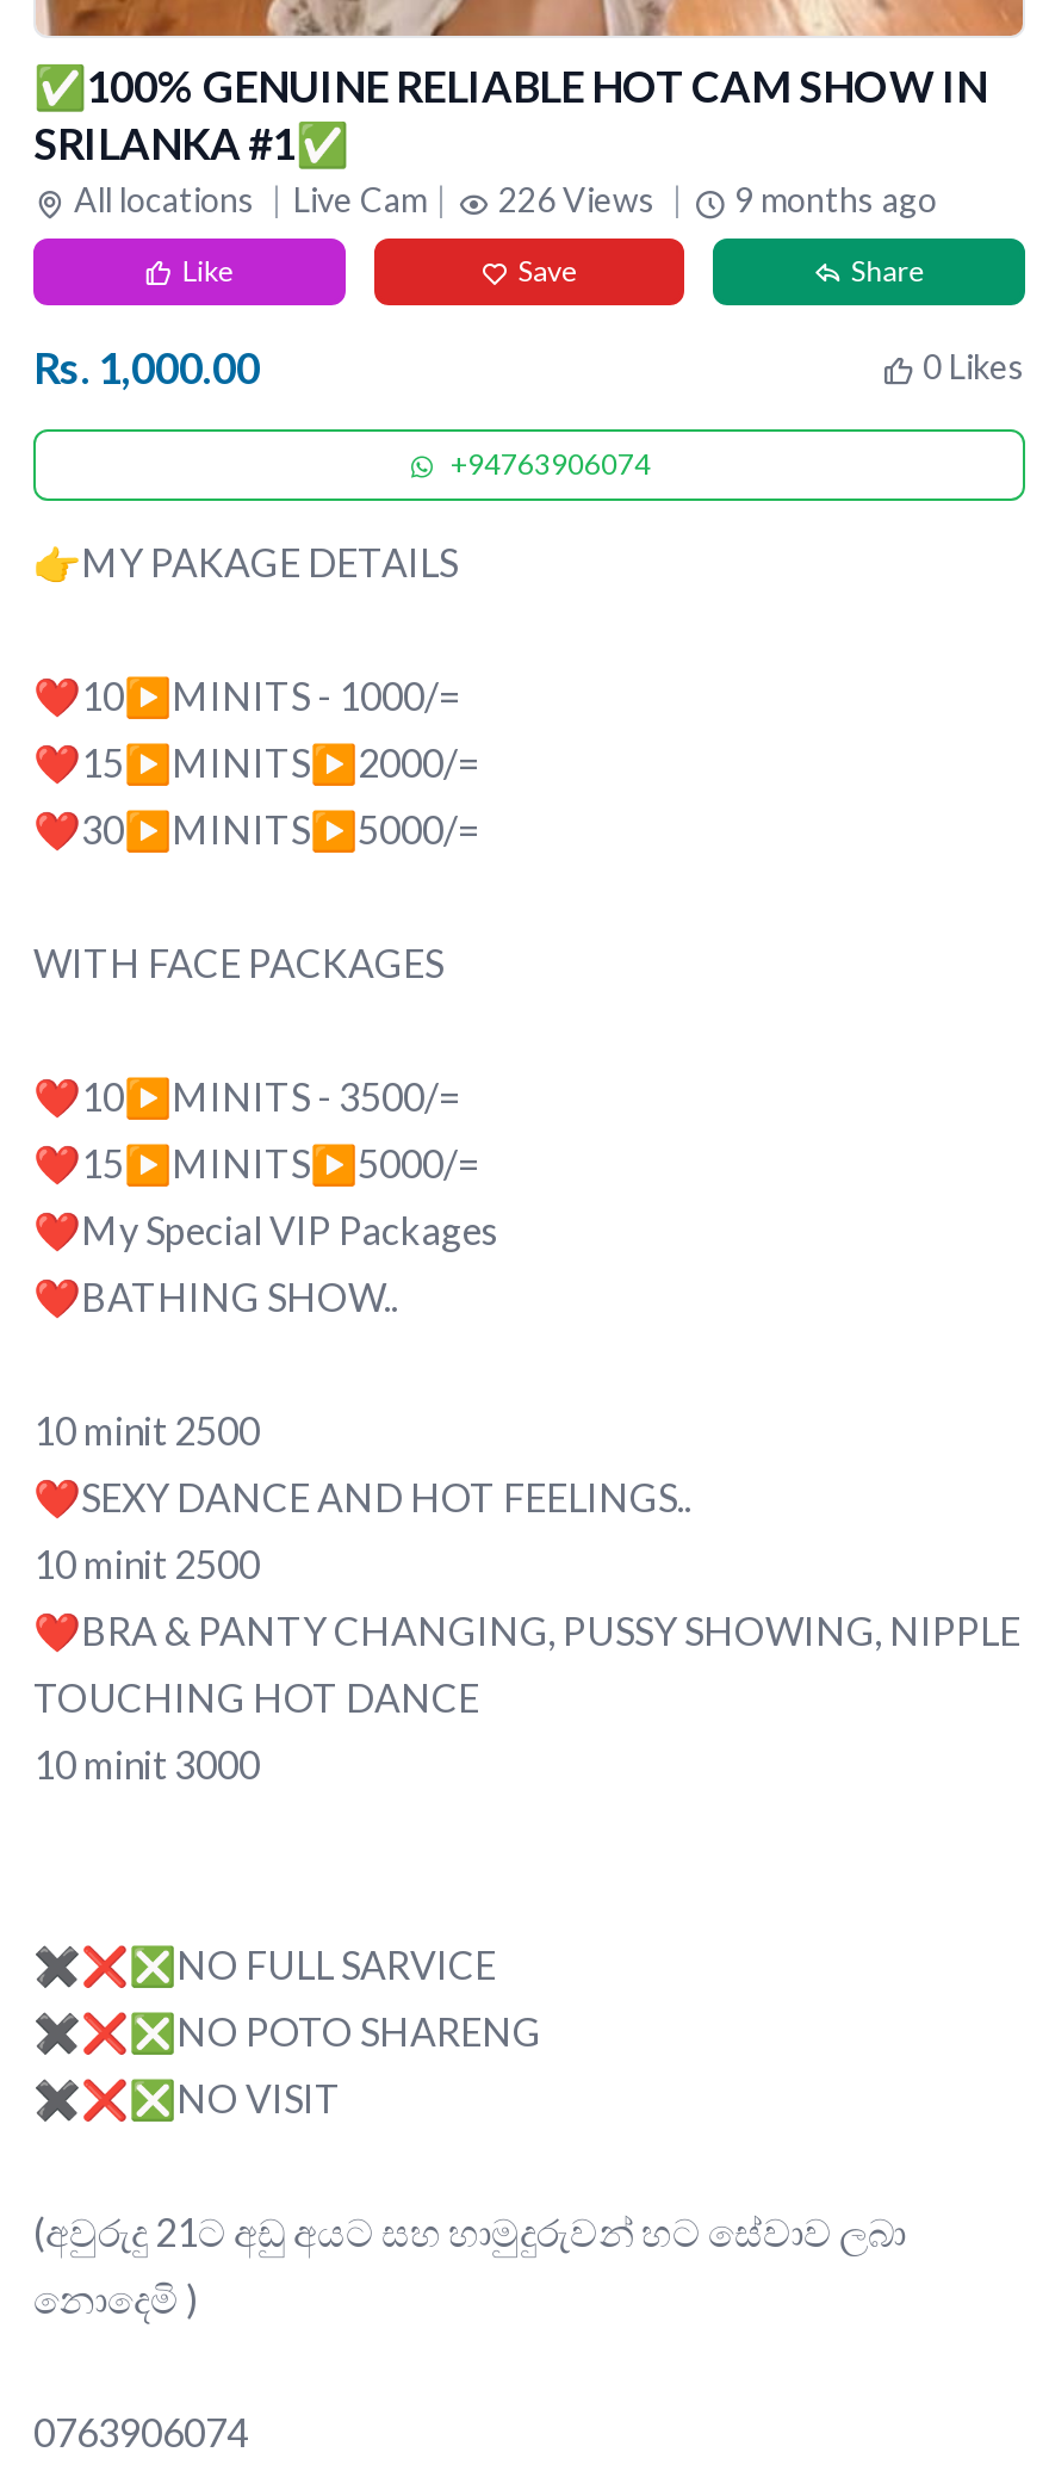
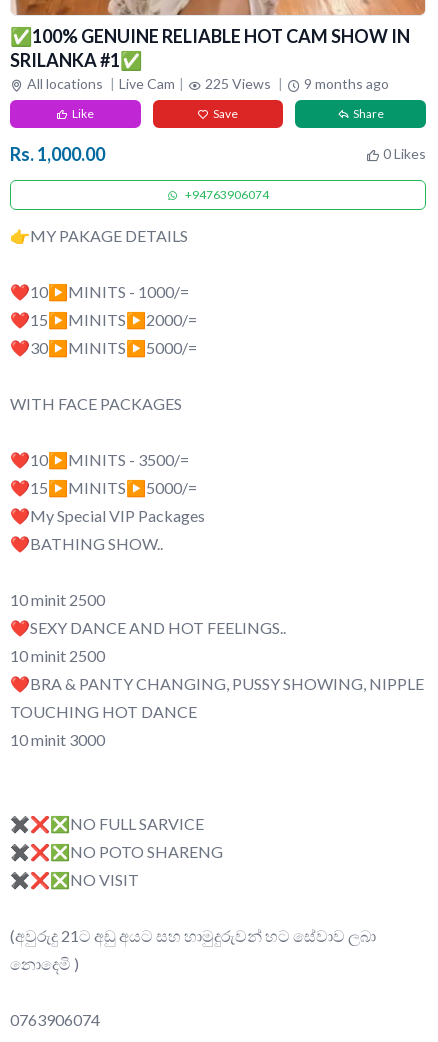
- All locations Live Cam 226 Views 9 months ago
+ All locations Live Cam 225 Views 9 months ago
